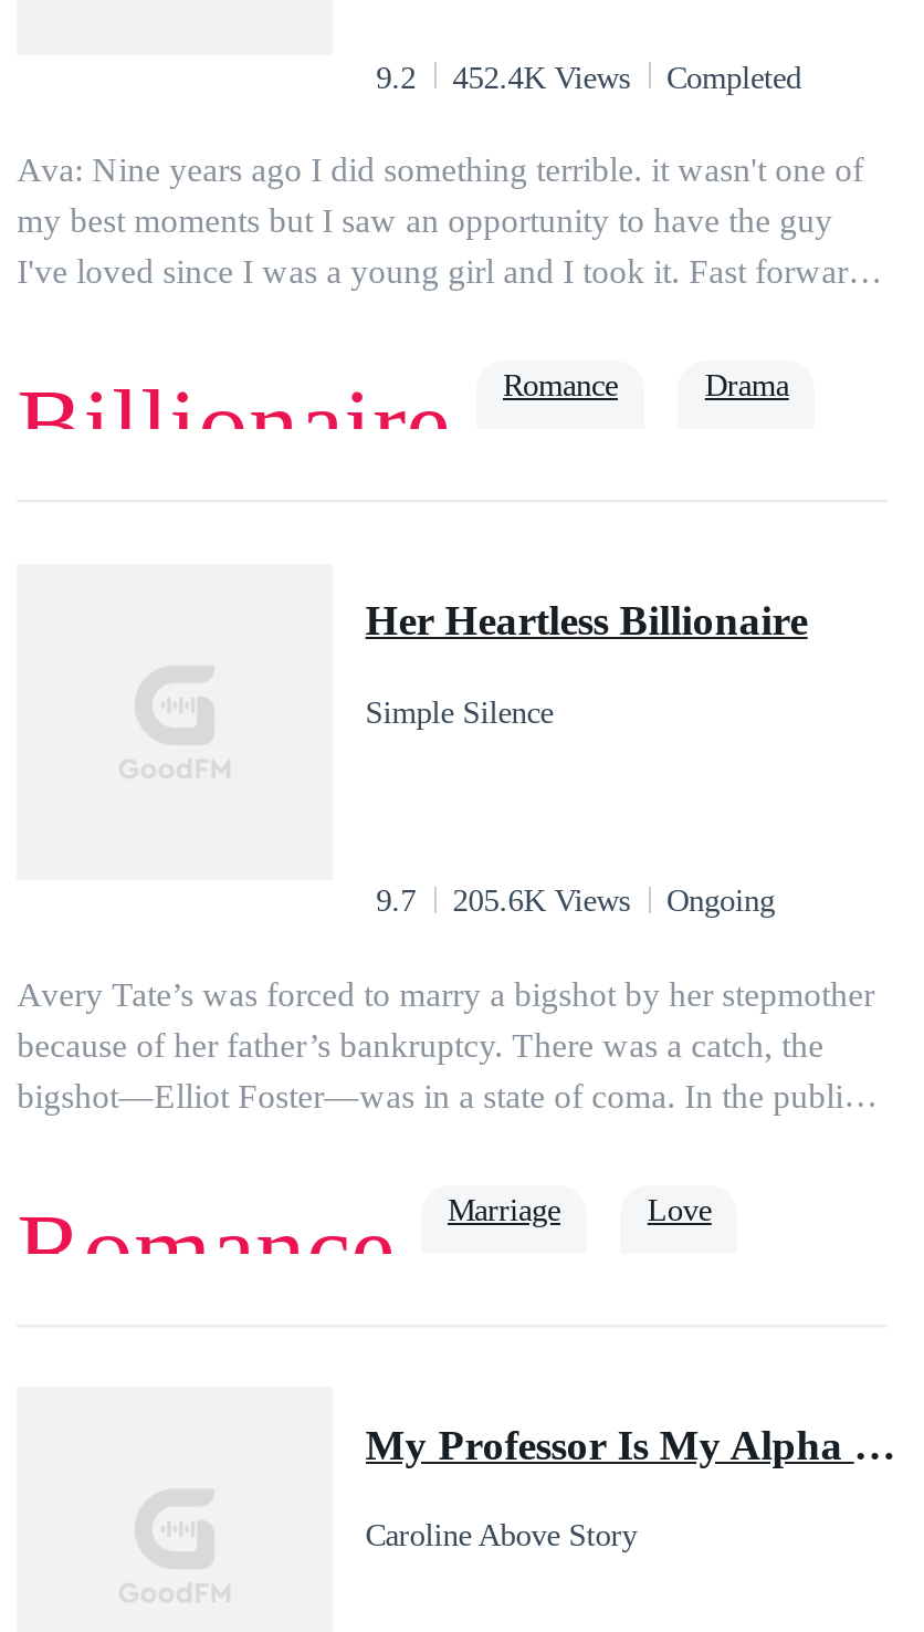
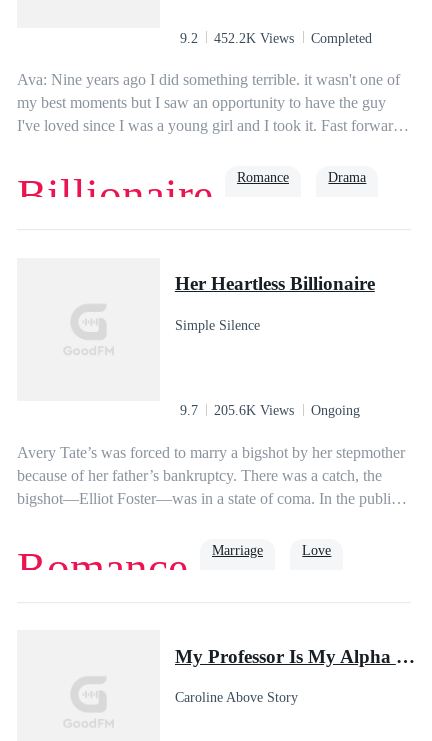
- 9.2 452.4K Views Completed
+ 9.2 452.2K Views Completed
